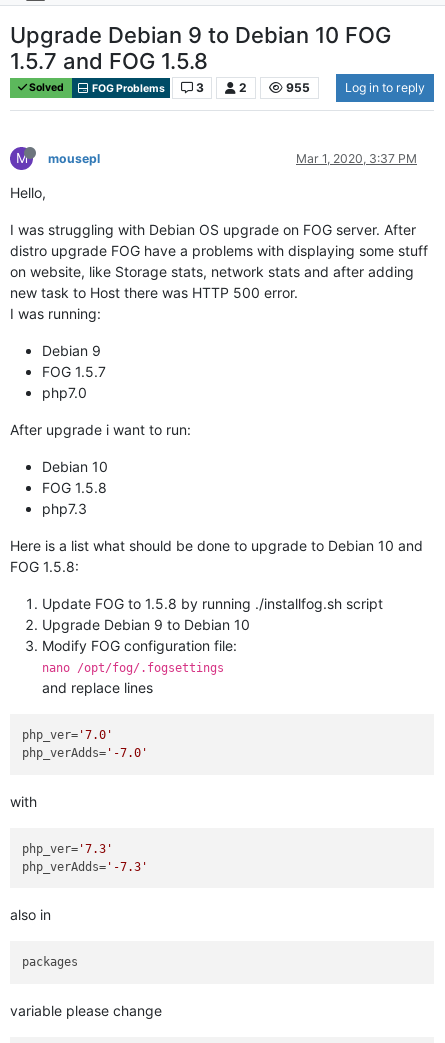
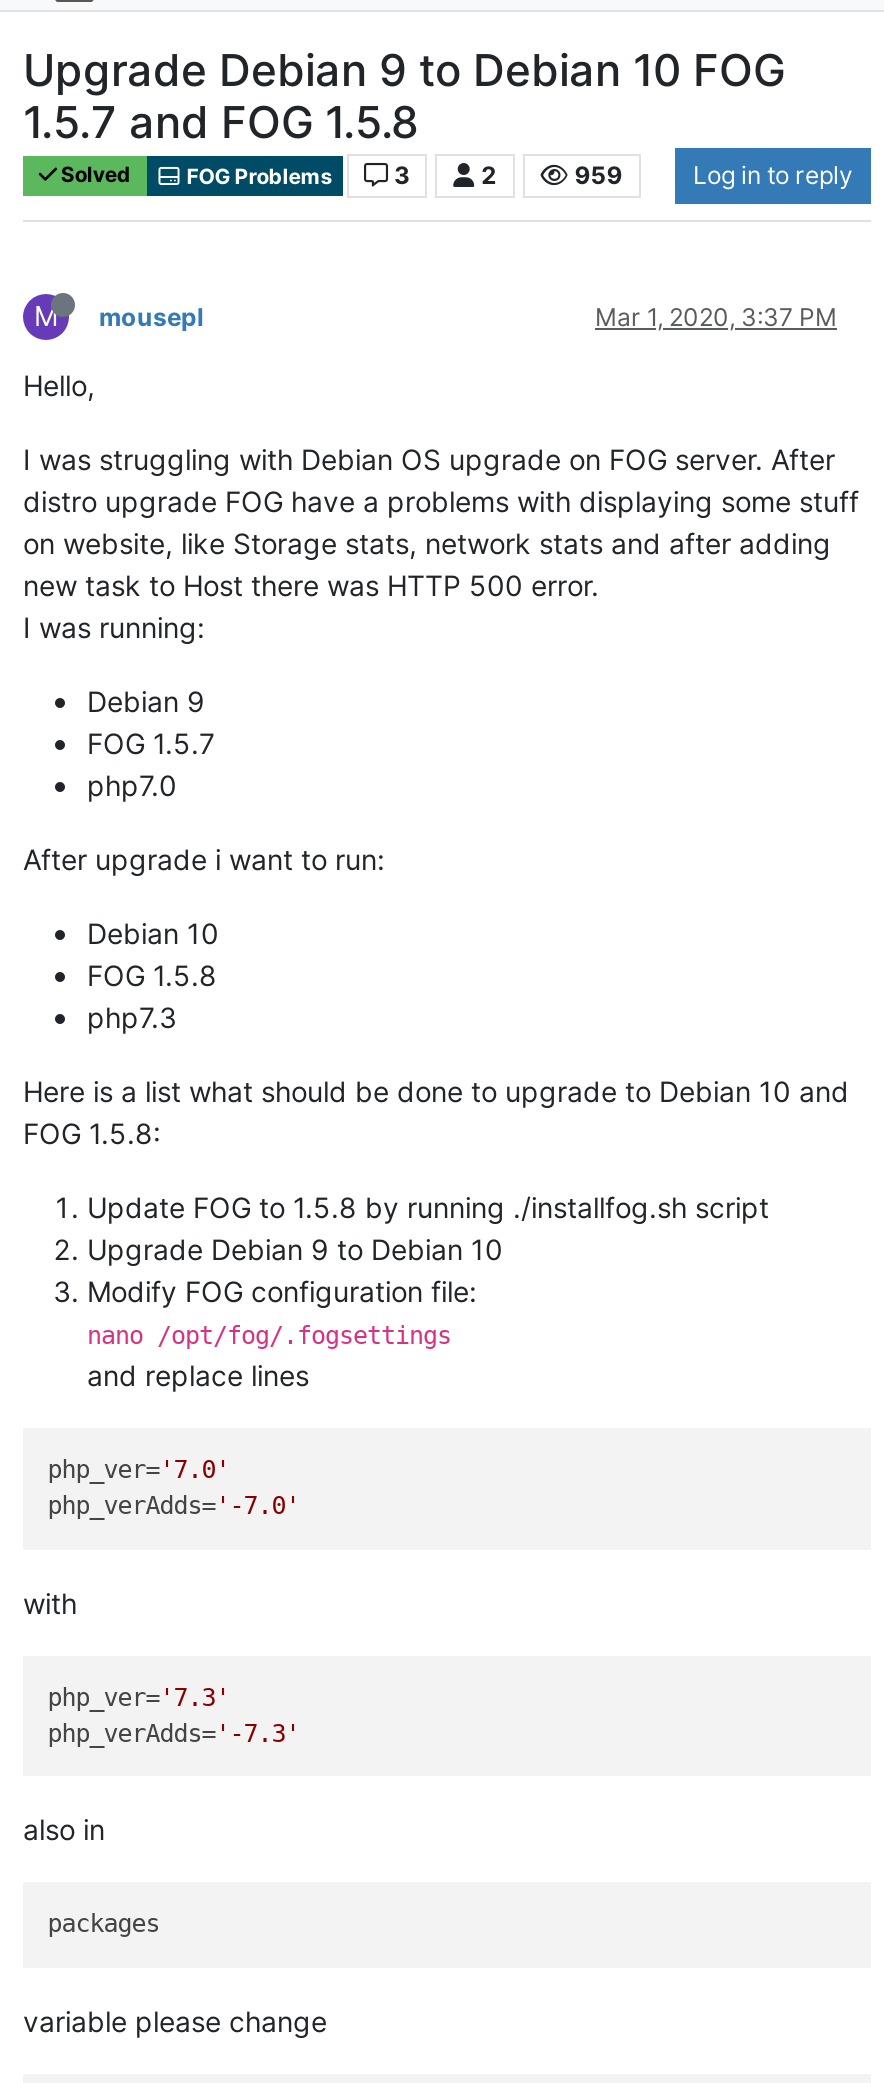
- 955
+ 959
